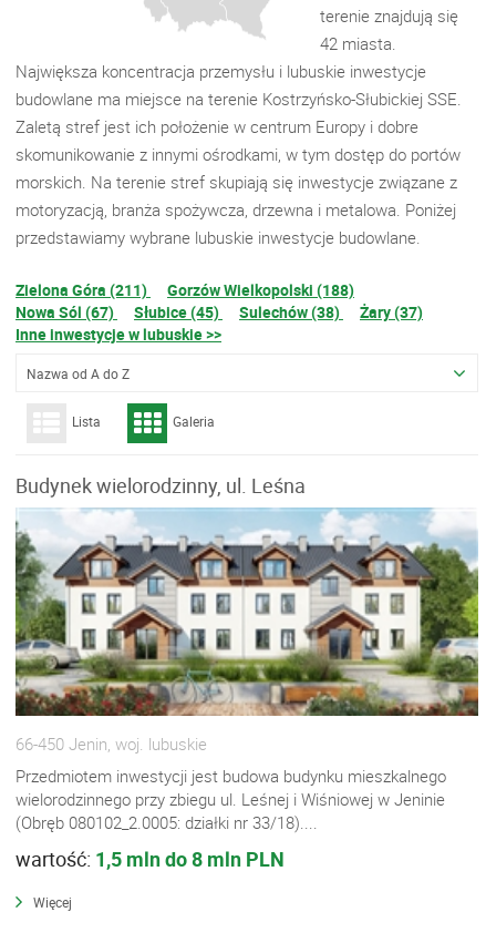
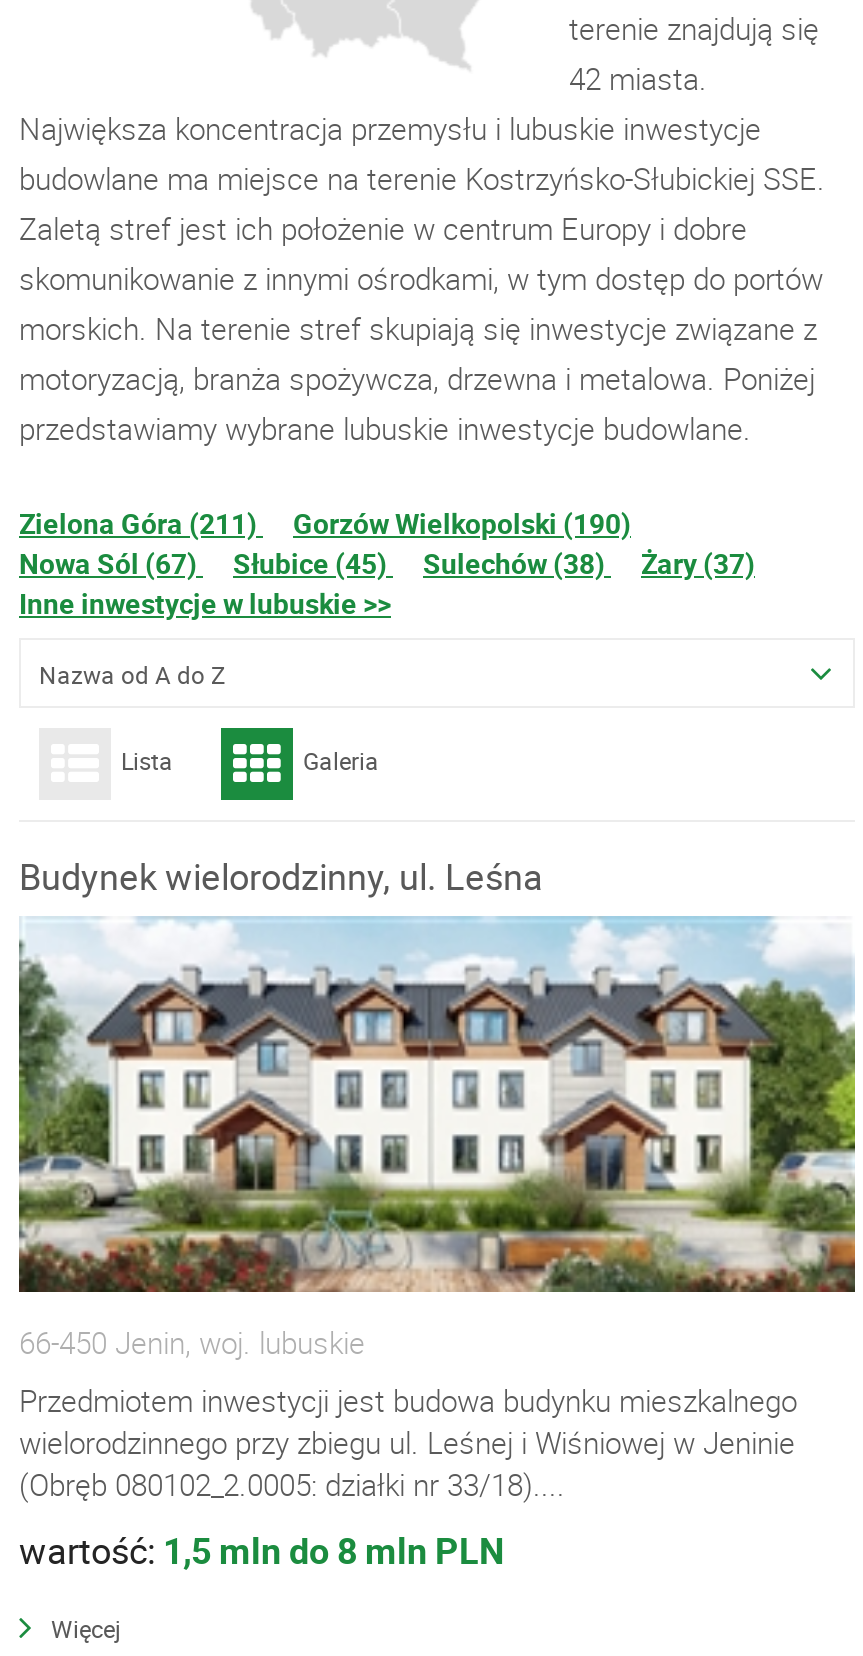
- Gorzów Wielkopolski (188)
+ Gorzów Wielkopolski (190)
